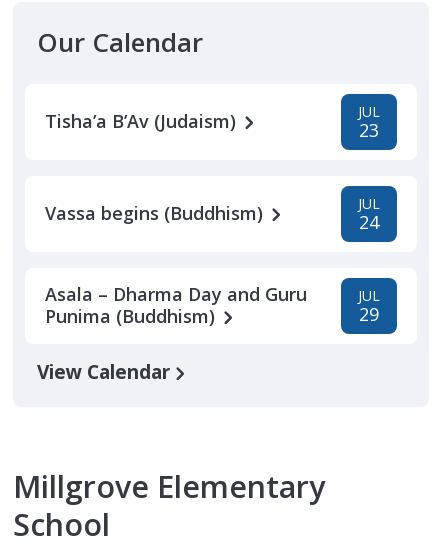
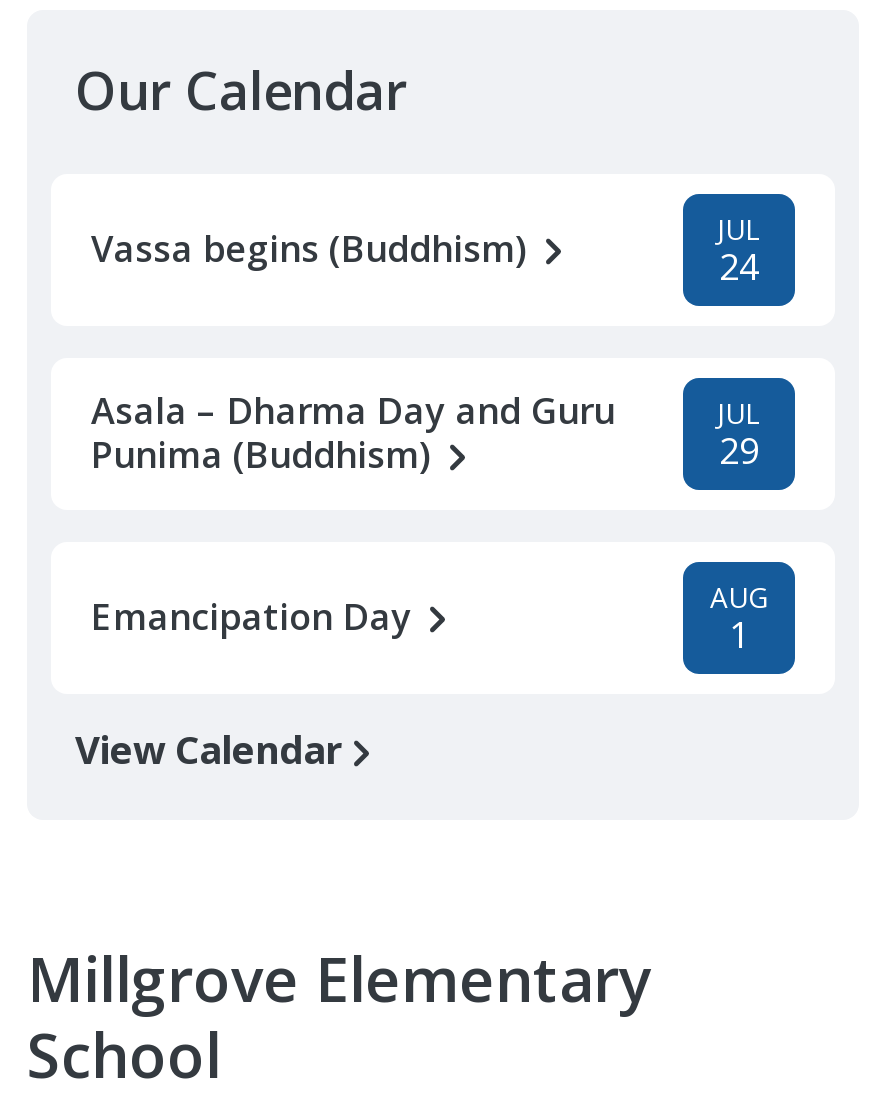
- Tisha’a B’Av (Judaism)
- JUL
- 23

moved up: Vassa begins (Buddhism) | JUL | 24 | Asala – Dharma Day and Guru | Punima (Buddhism) | JUL | 29

+ Emancipation Day
+ AUG
+ 1
